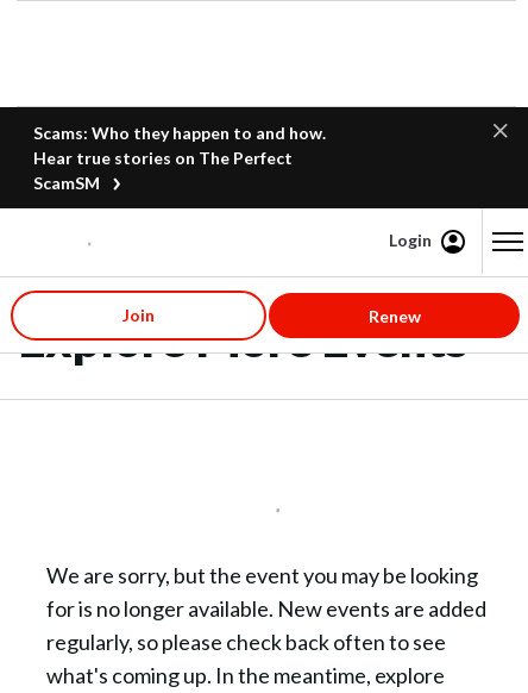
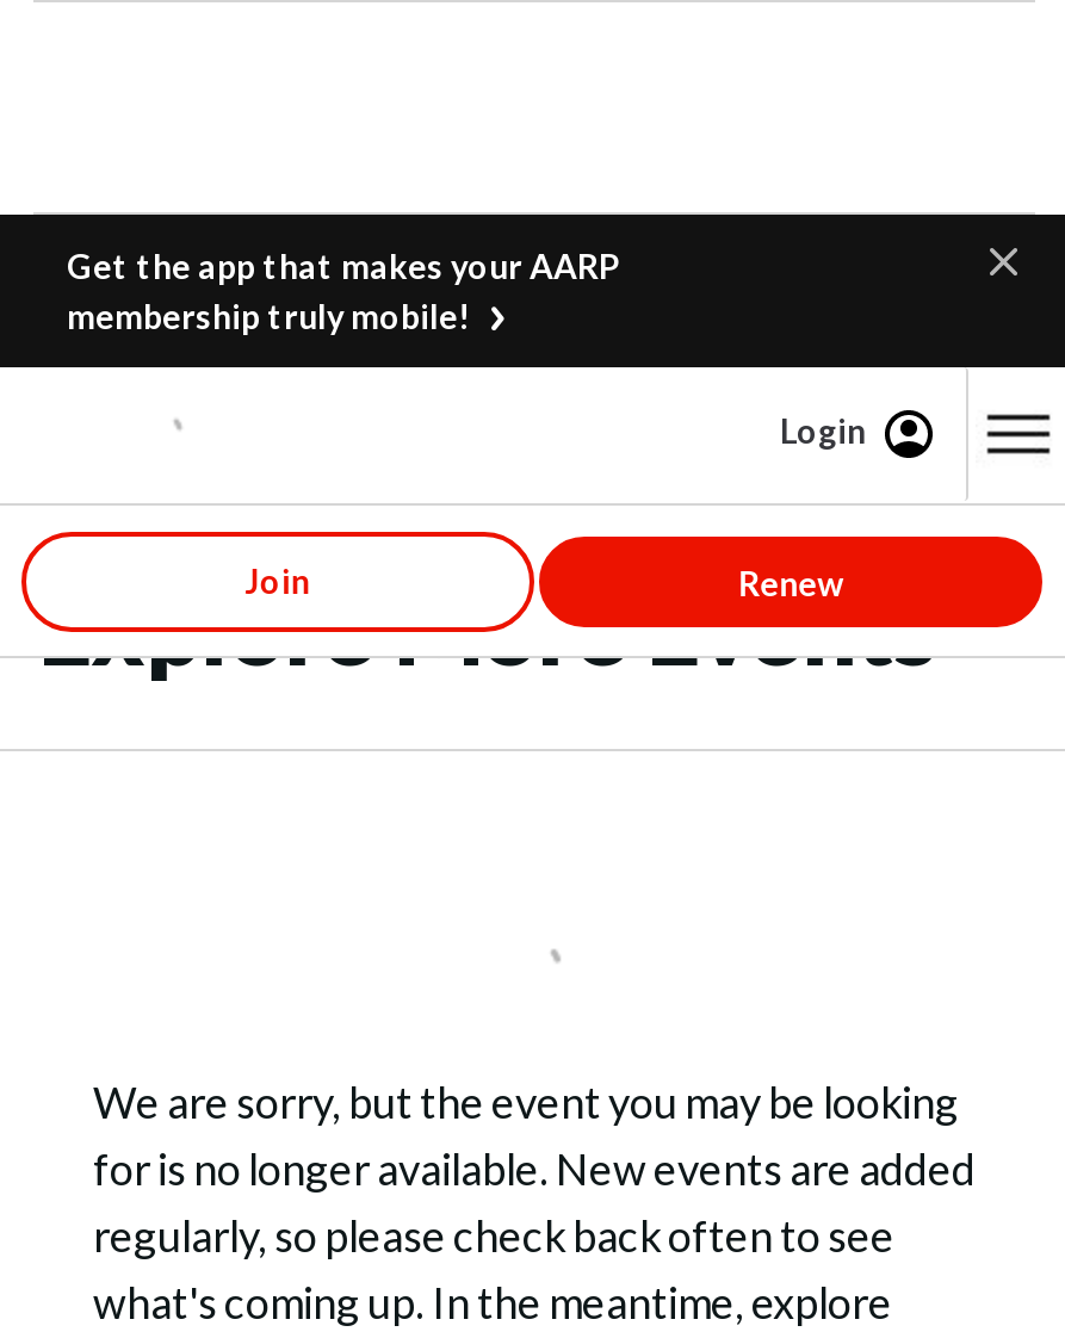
- Scams: Who they happen to and how.
- Hear true stories on The Perfect
- ScamSM
+ Get the app that makes your AARP
+ membership truly mobile!
